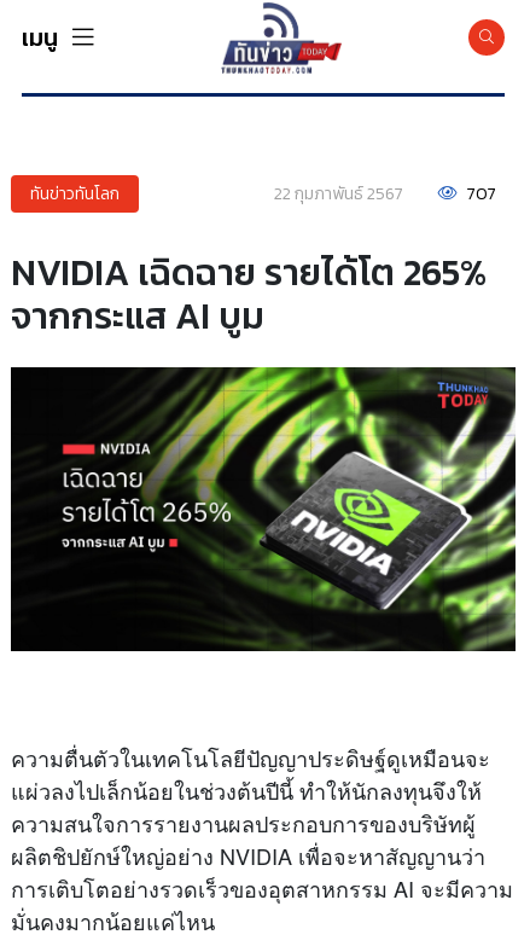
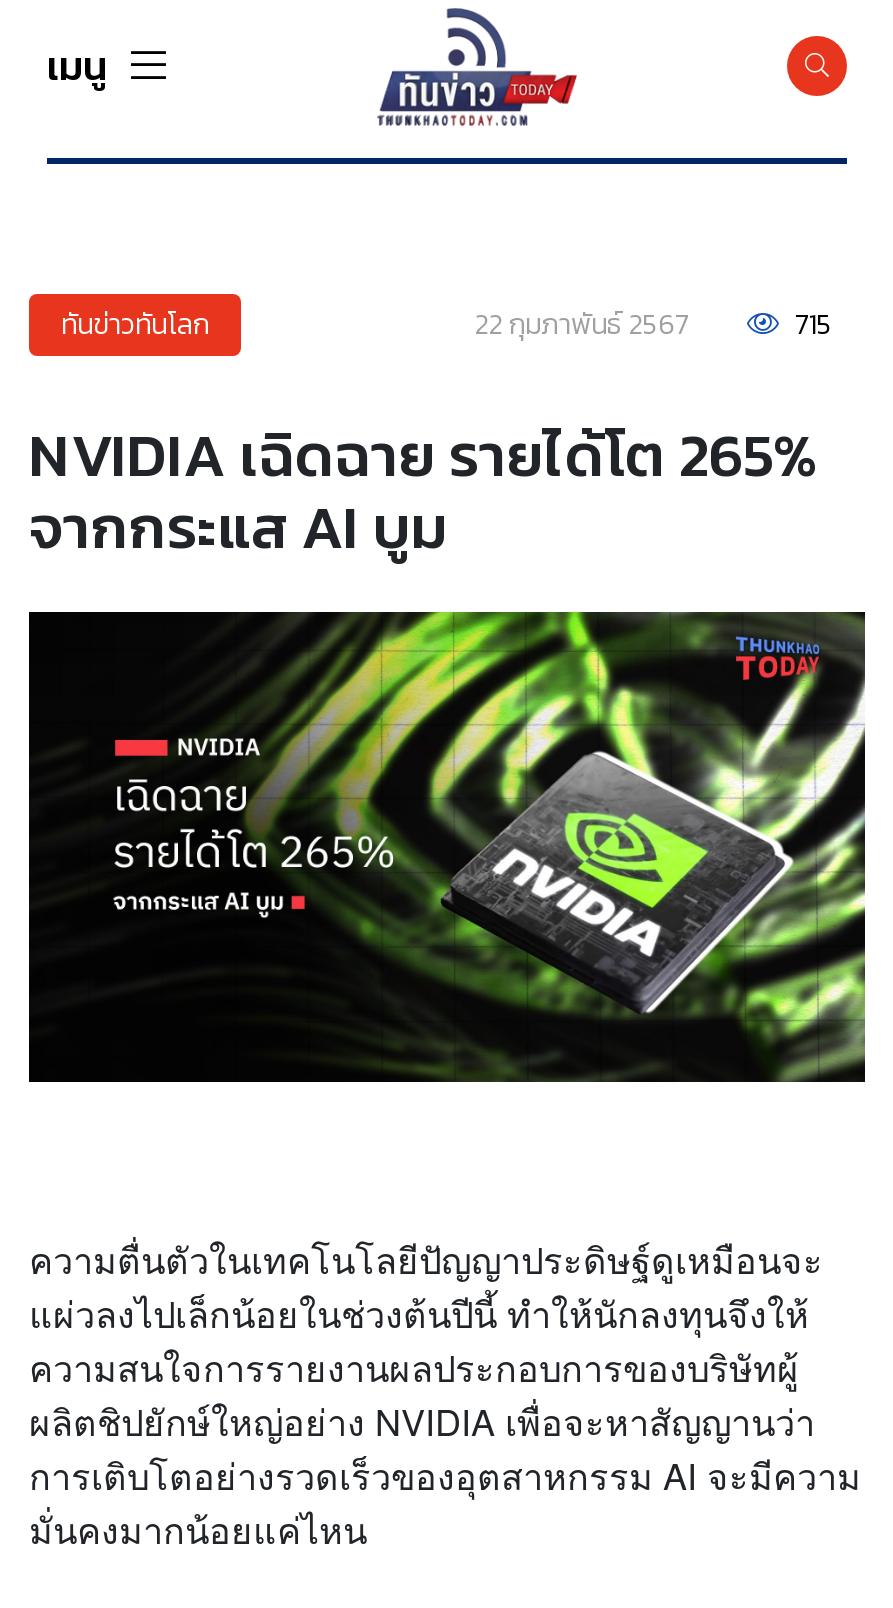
- 707
+ 715
